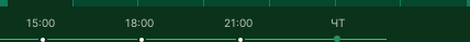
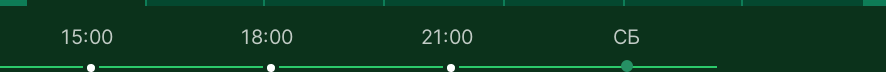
- ЧТ
+ СБ
